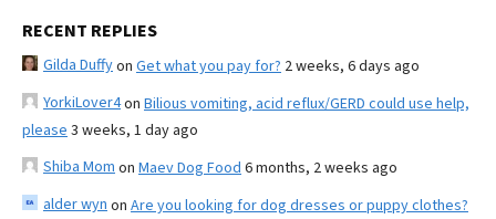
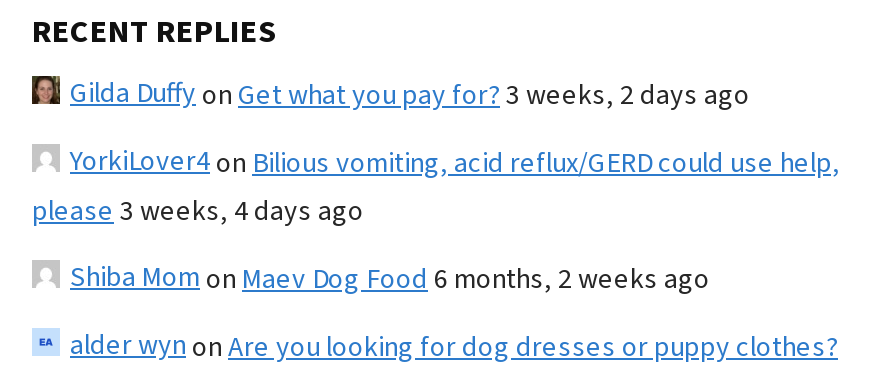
- Gilda Duffyon Get what you pay for? 2 weeks, 6 days ago
+ Gilda Duffyon Get what you pay for? 3 weeks, 2 days ago

- please 3 weeks, 1 day ago
+ please 3 weeks, 4 days ago
